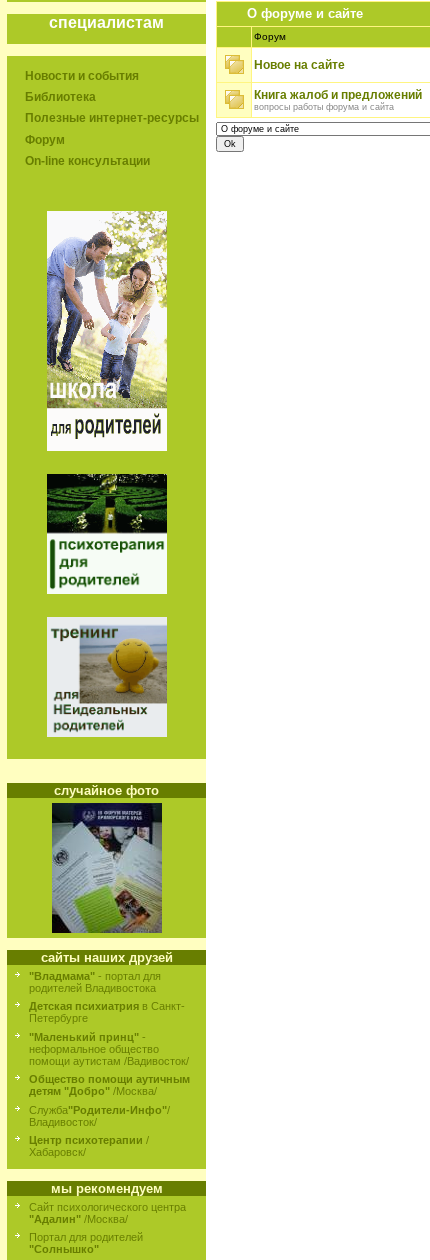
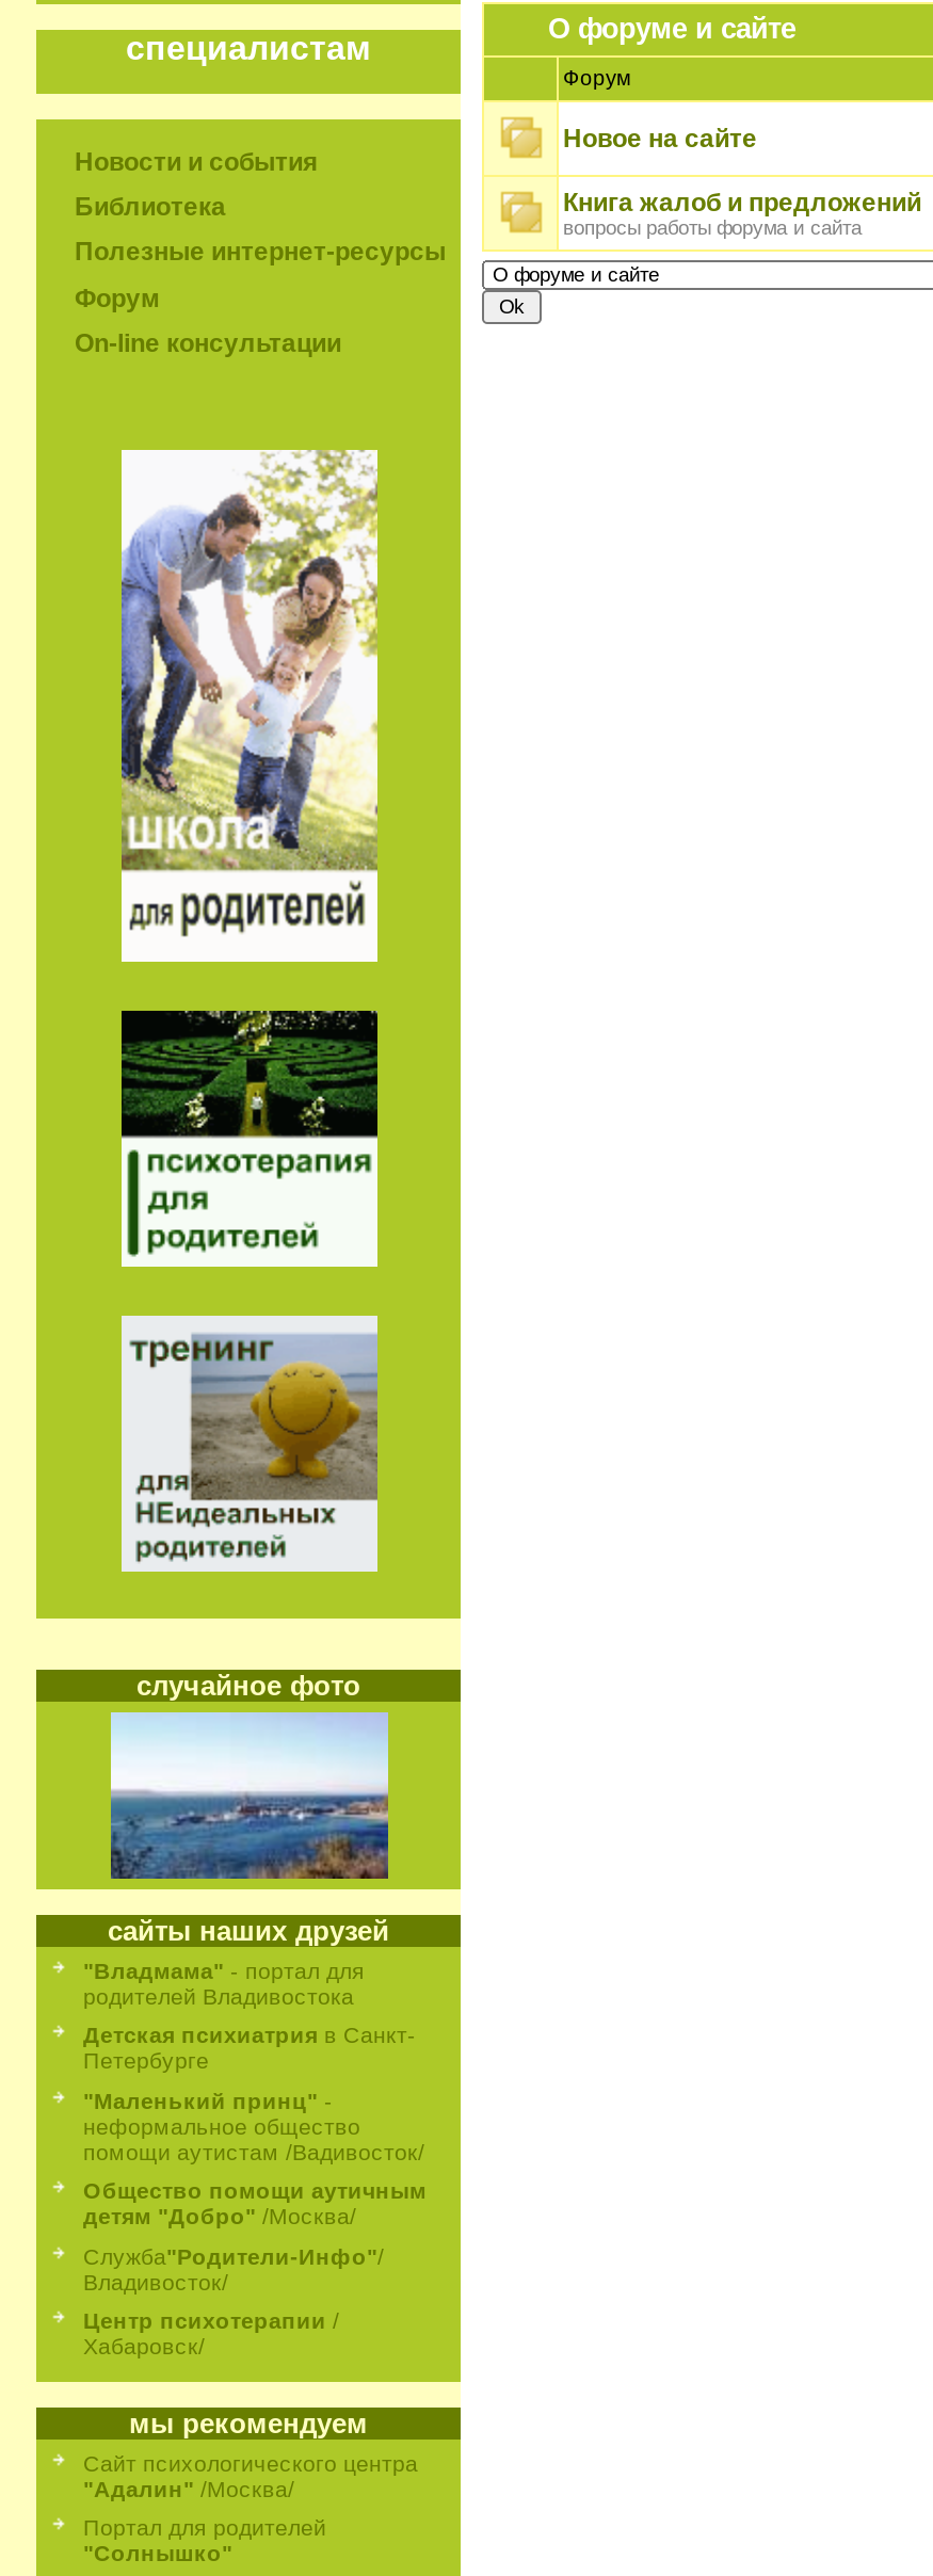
- [image]
+ [image]
